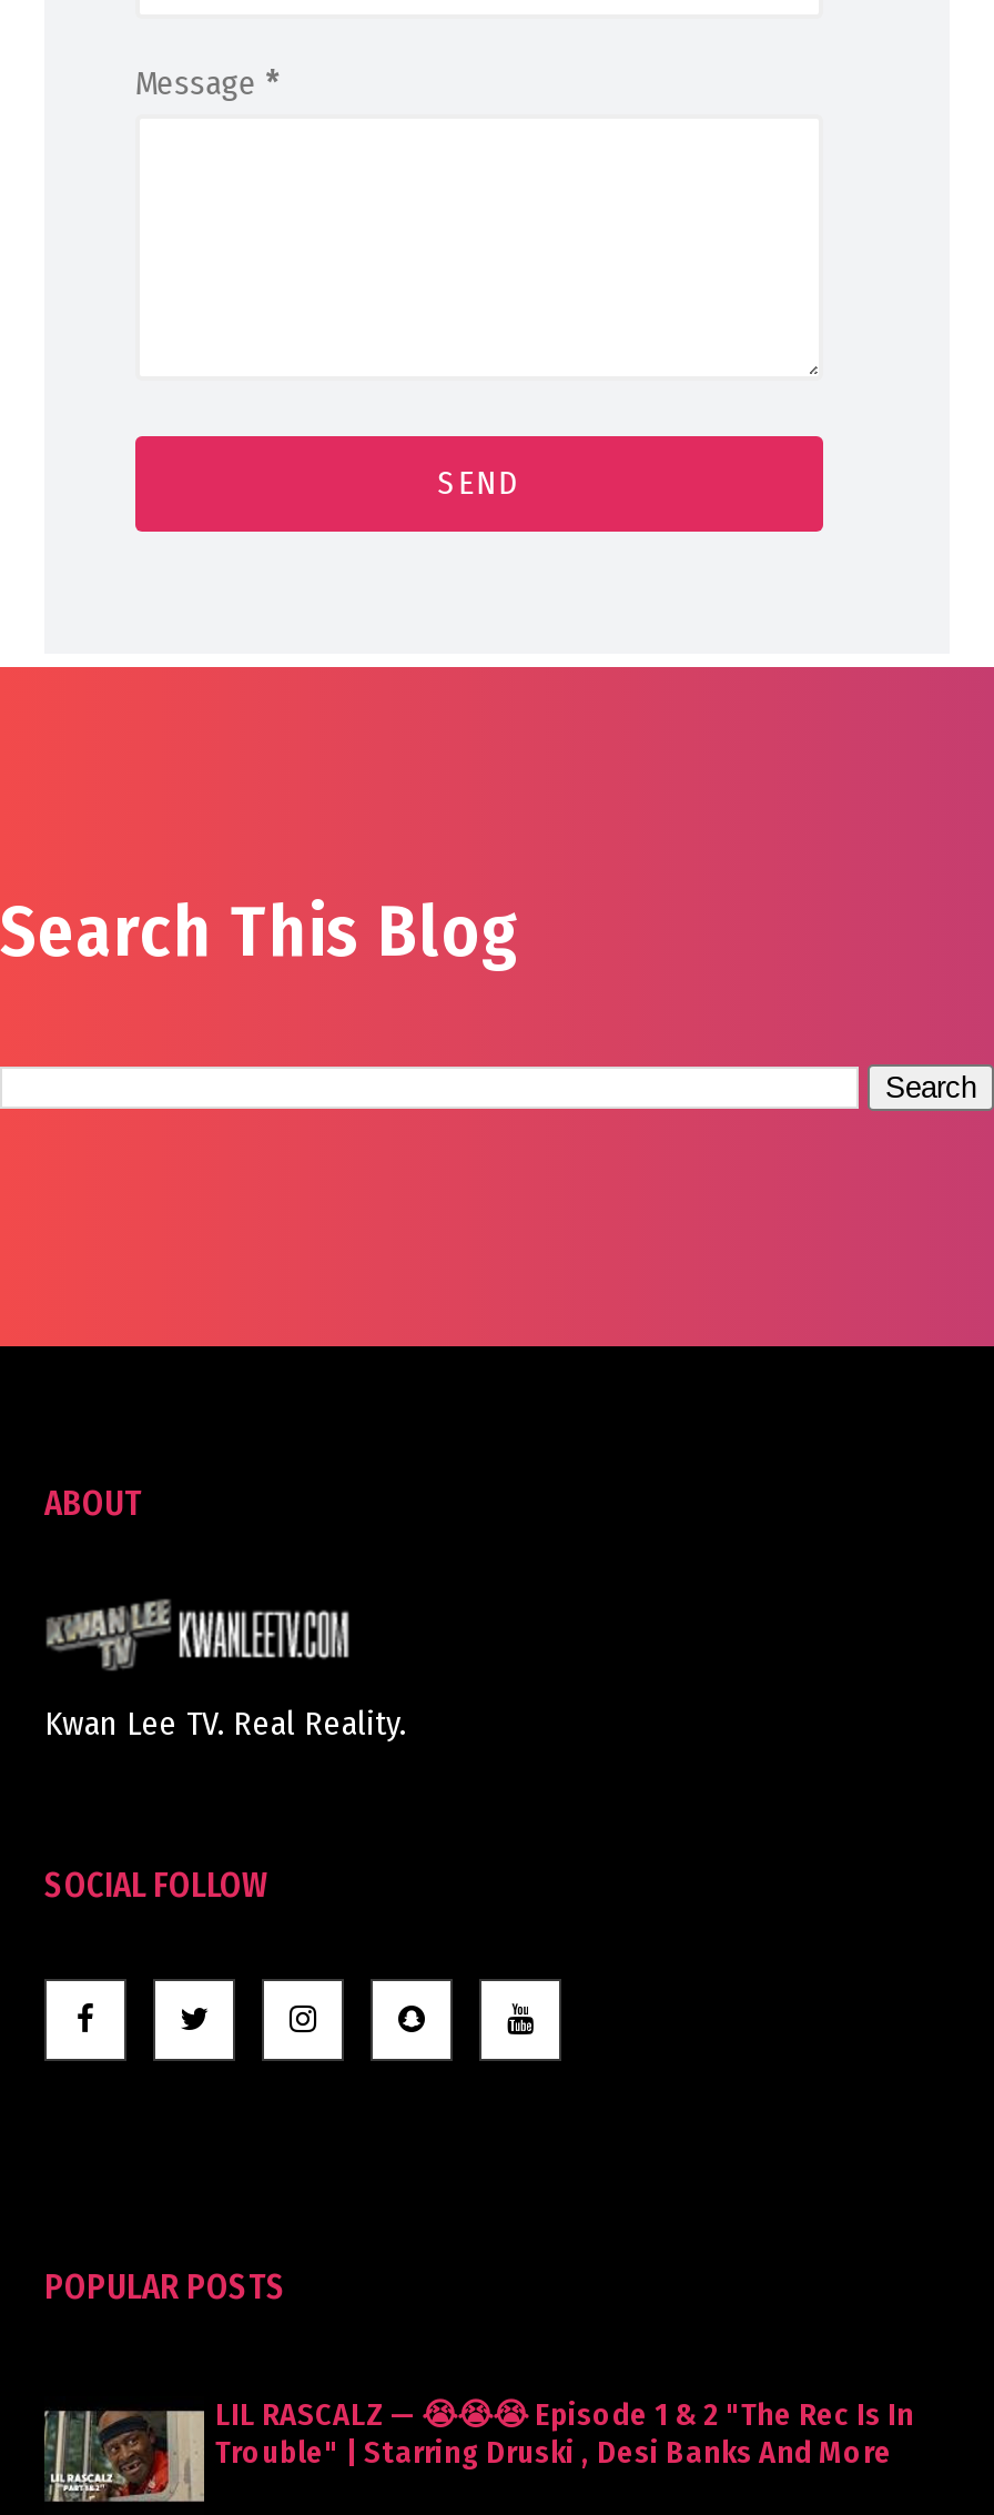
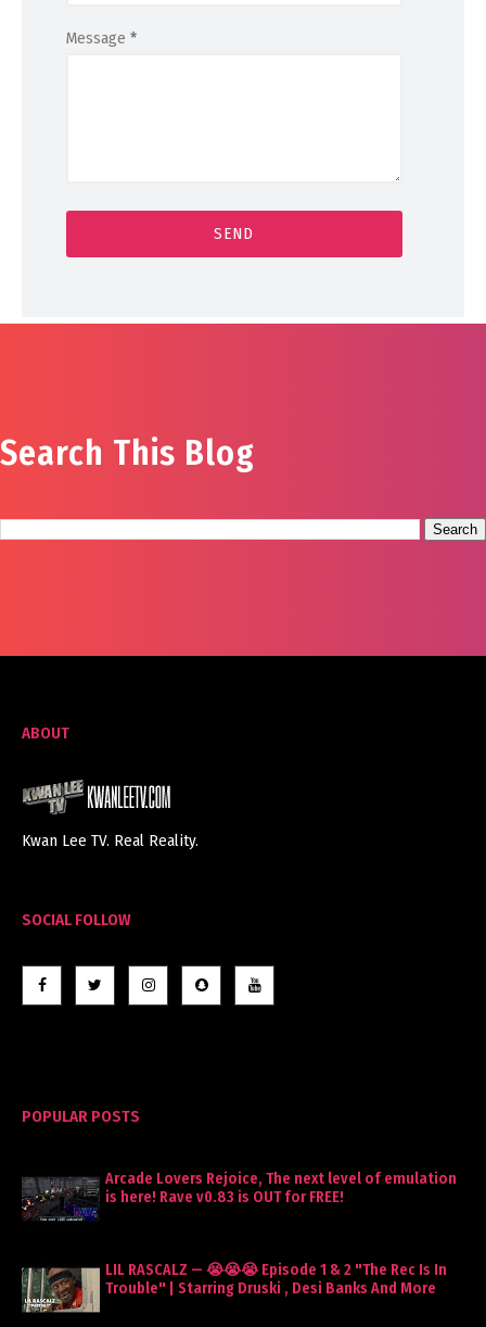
+ [image]
+ Arcade Lovers Rejoice, The next level of emulation
+ is here! Rave v0.83 is OUT for FREE!
